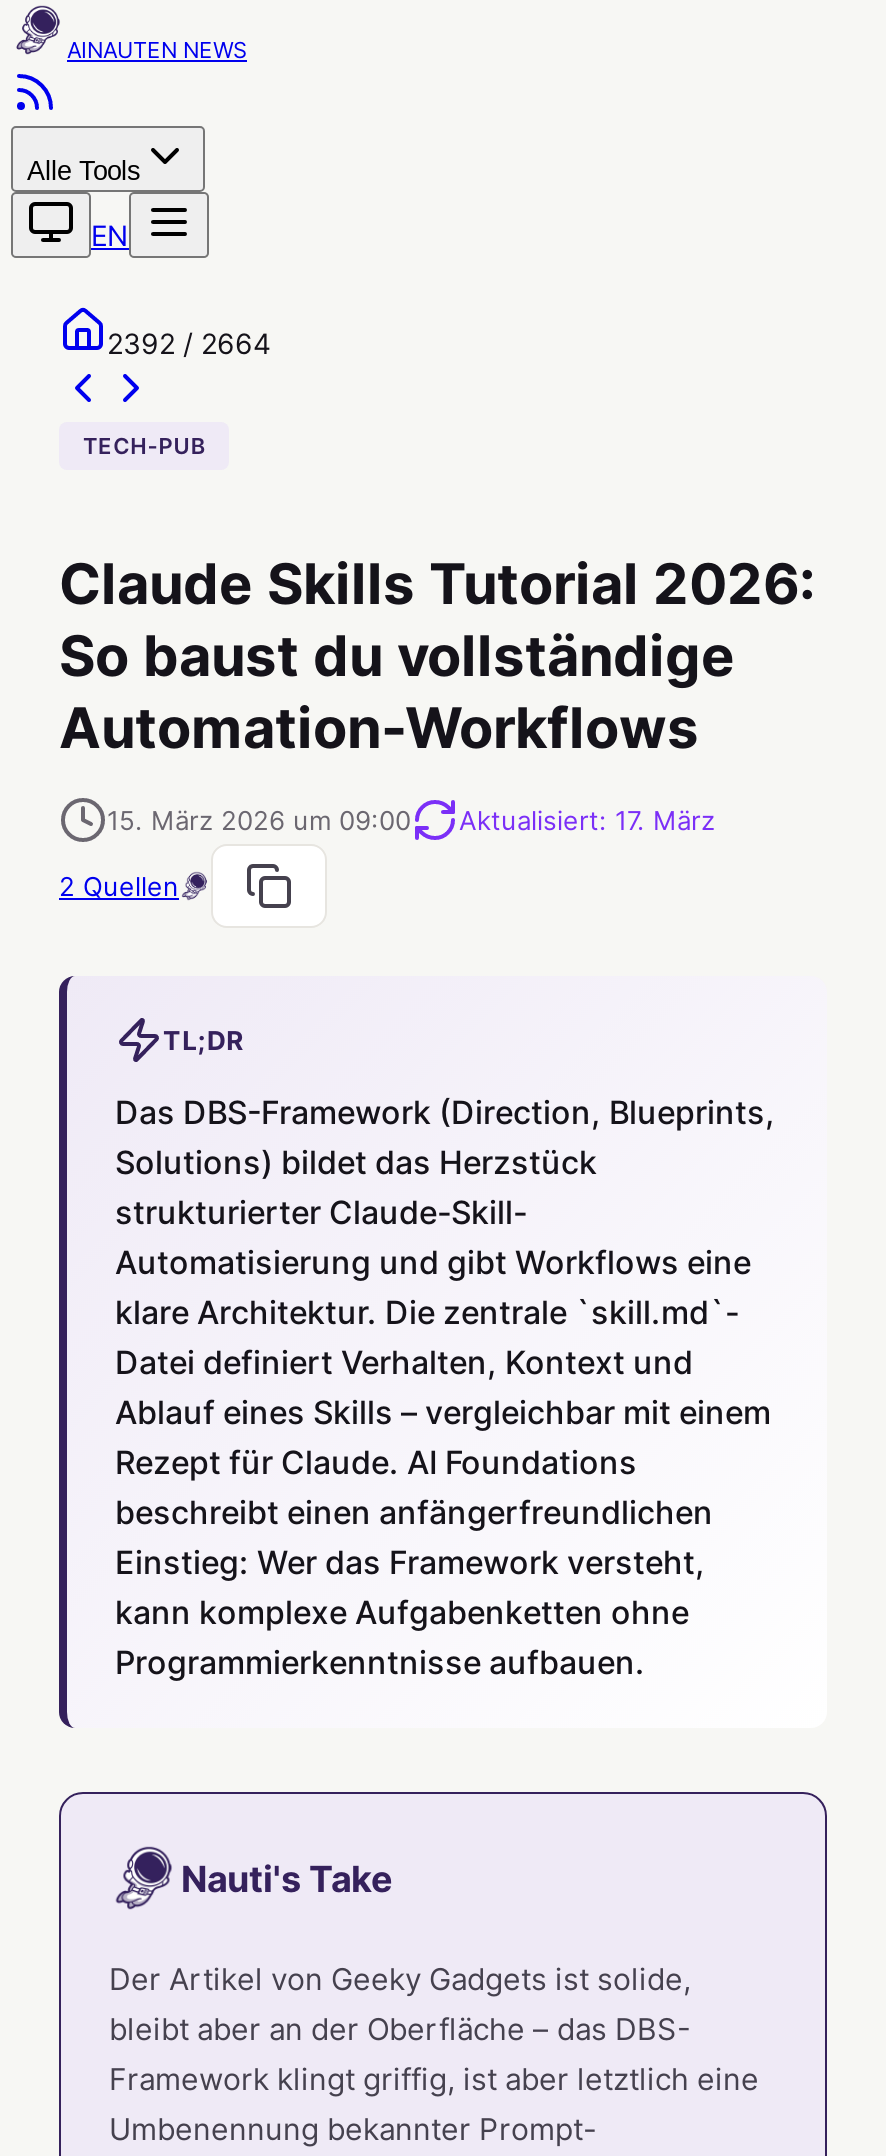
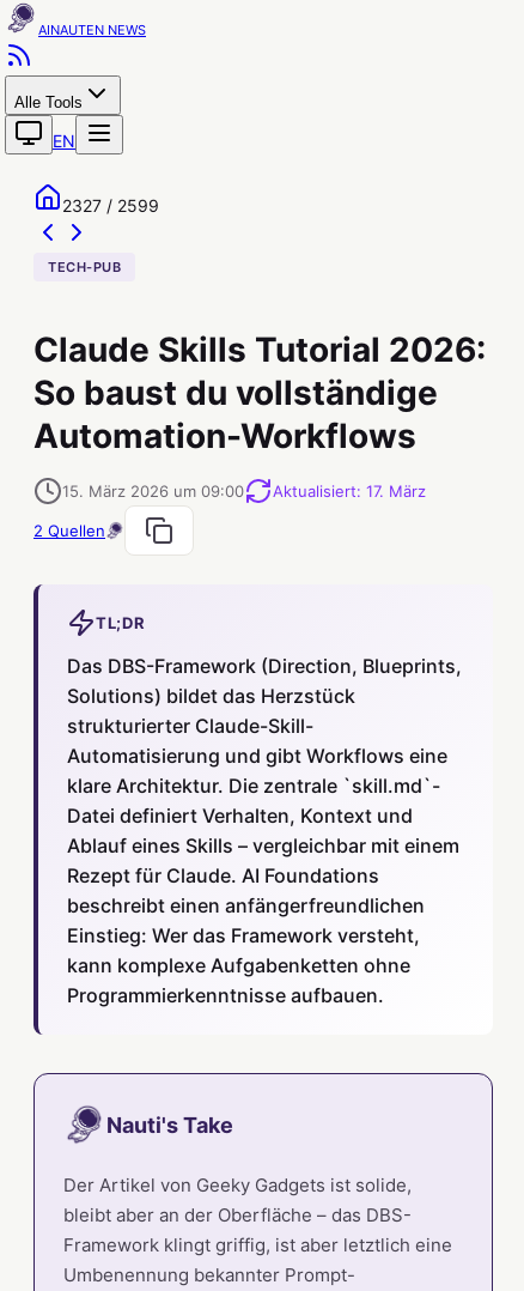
- 2392 / 2664
+ 2327 / 2599
